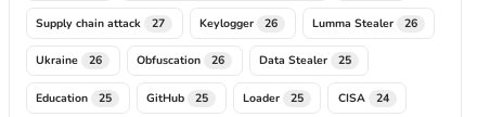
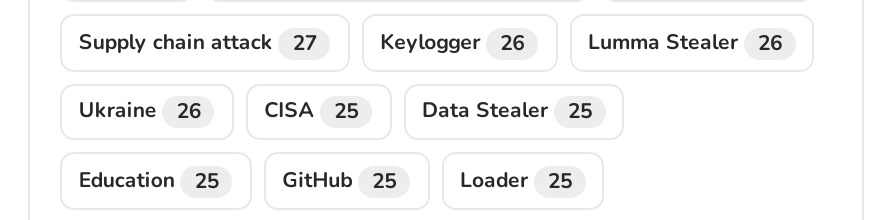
- Obfuscation 26
+ CISA 25

- CISA 24
